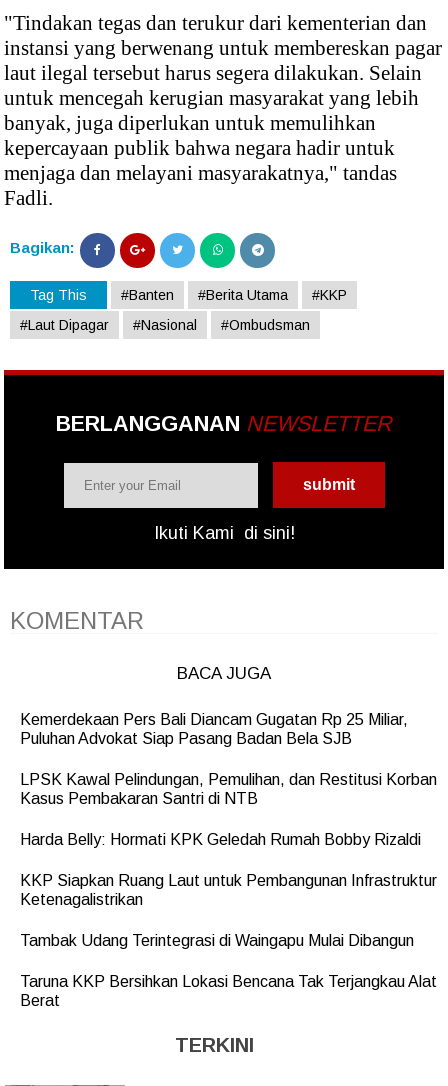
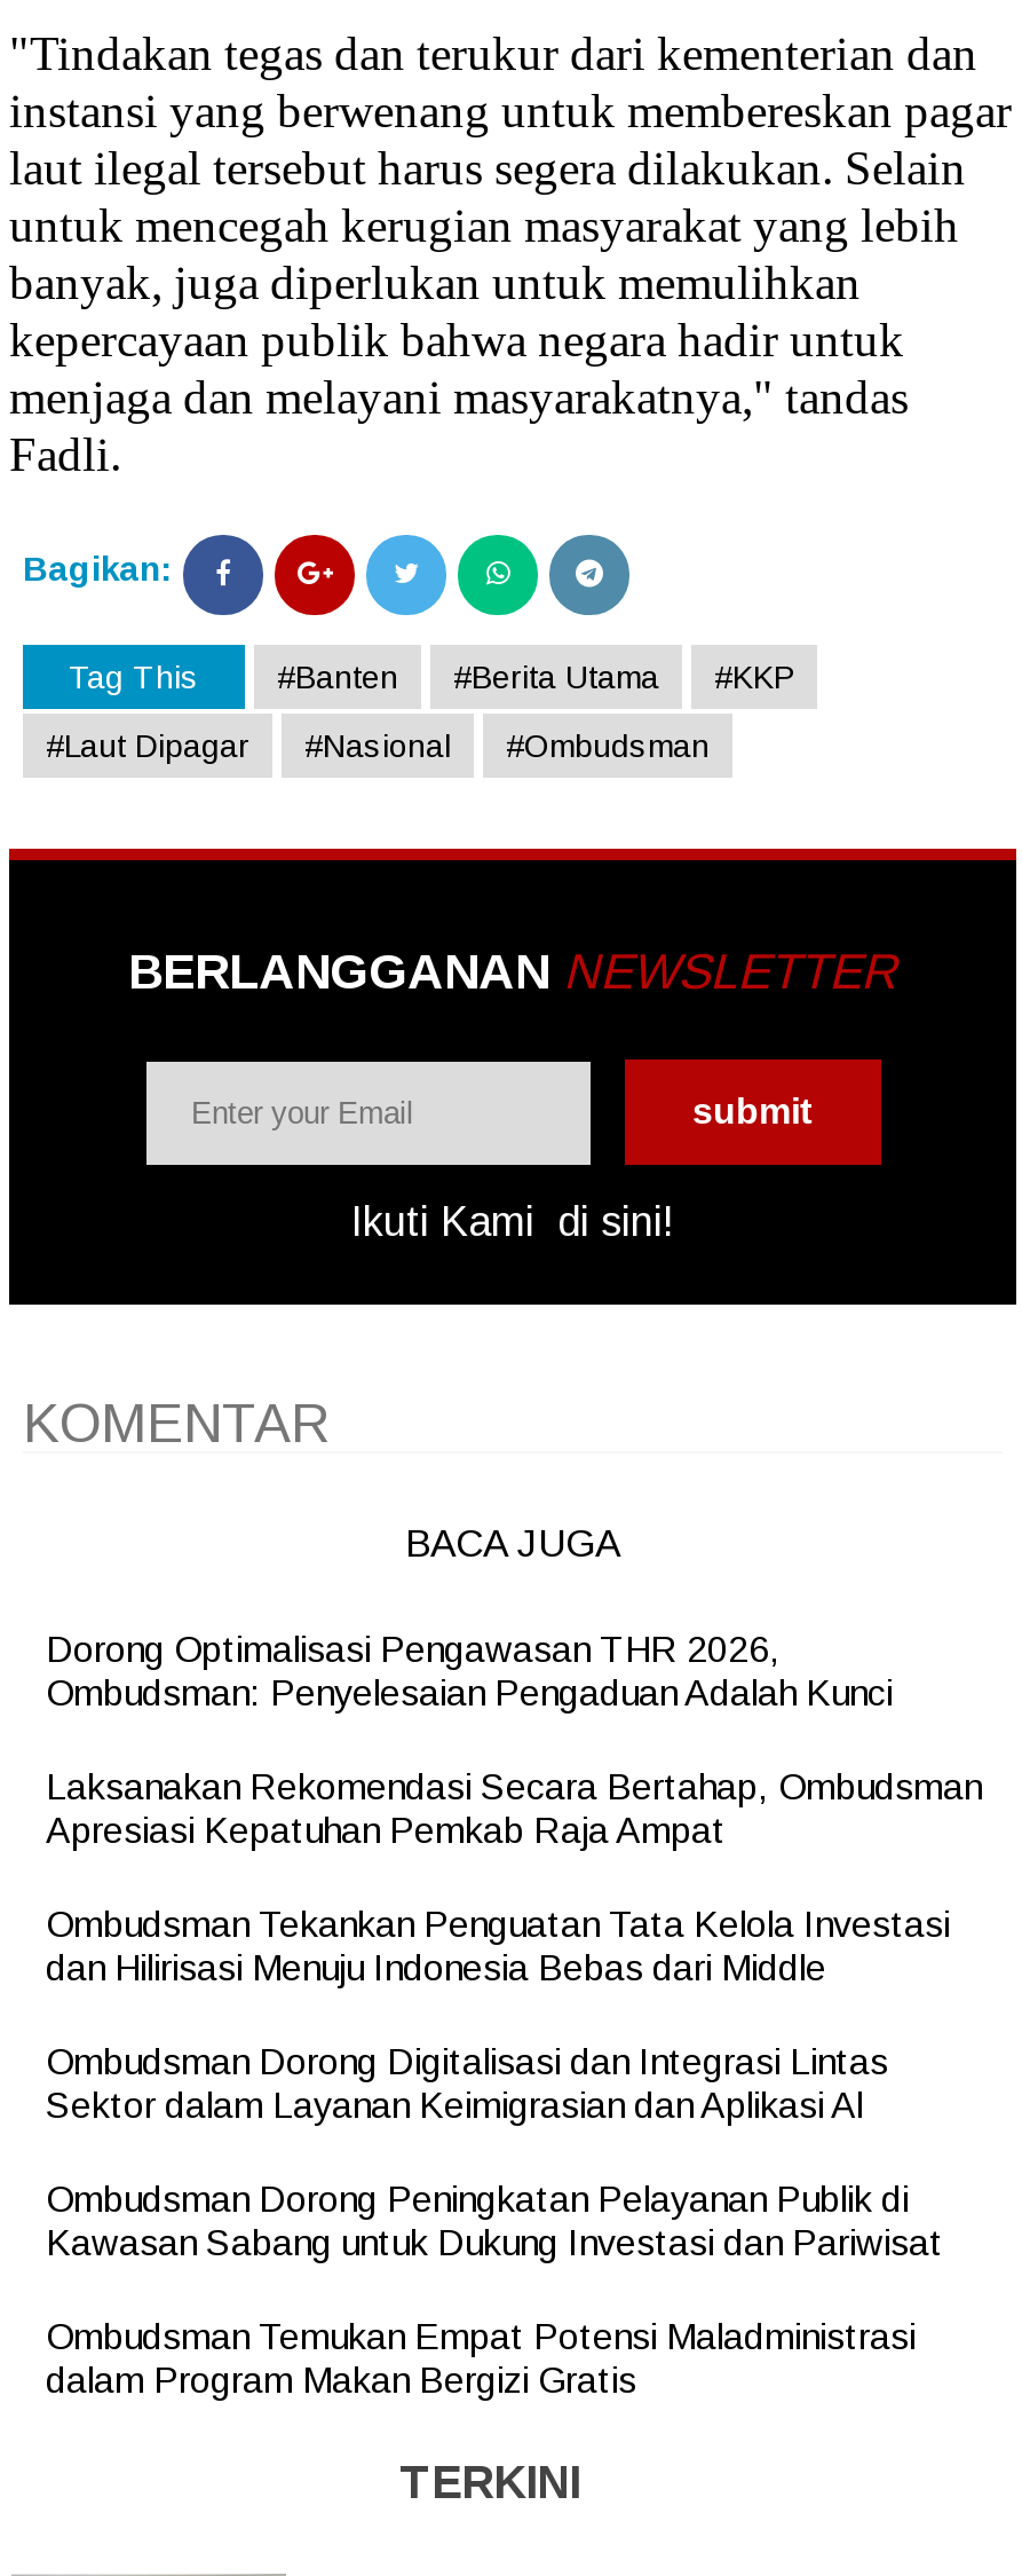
- Kemerdekaan Pers Bali Diancam Gugatan Rp 25 Miliar,
- Puluhan Advokat Siap Pasang Badan Bela SJB
+ Dorong Optimalisasi Pengawasan THR 2026,
+ Ombudsman: Penyelesaian Pengaduan Adalah Kunci

- LPSK Kawal Pelindungan, Pemulihan, dan Restitusi Korban
- Kasus Pembakaran Santri di NTB
+ Laksanakan Rekomendasi Secara Bertahap, Ombudsman
+ Apresiasi Kepatuhan Pemkab Raja Ampat

- Harda Belly: Hormati KPK Geledah Rumah Bobby Rizaldi
+ Ombudsman Tekankan Penguatan Tata Kelola Investasi
+ dan Hilirisasi Menuju Indonesia Bebas dari Middle

- KKP Siapkan Ruang Laut untuk Pembangunan Infrastruktur
- Ketenagalistrikan
+ Ombudsman Dorong Digitalisasi dan Integrasi Lintas
+ Sektor dalam Layanan Keimigrasian dan Aplikasi Al

- Tambak Udang Terintegrasi di Waingapu Mulai Dibangun
+ Ombudsman Dorong Peningkatan Pelayanan Publik di
+ Kawasan Sabang untuk Dukung Investasi dan Pariwisat

- Taruna KKP Bersihkan Lokasi Bencana Tak Terjangkau Alat
- Berat
+ Ombudsman Temukan Empat Potensi Maladministrasi
+ dalam Program Makan Bergizi Gratis
